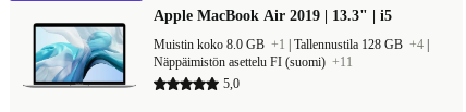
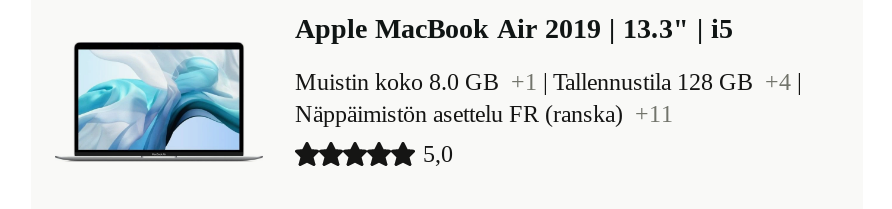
- Näppäimistön asettelu FI (suomi) +11
+ Näppäimistön asettelu FR (ranska) +11
